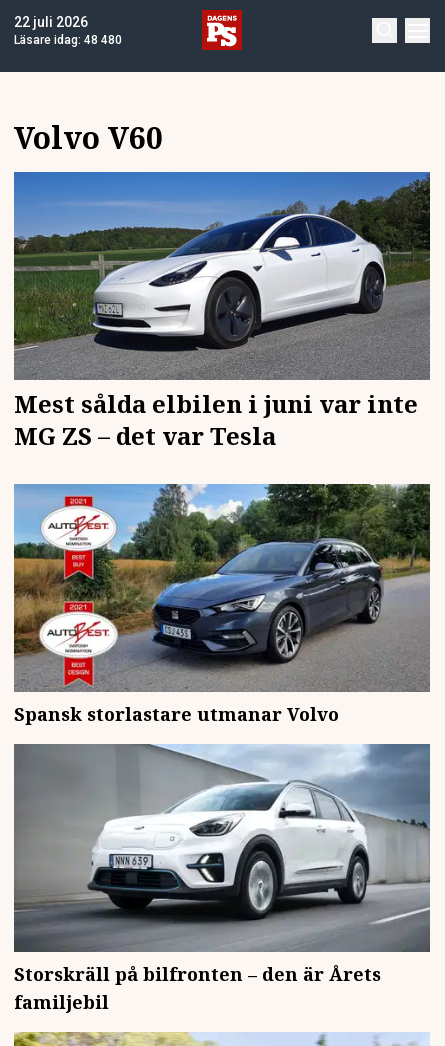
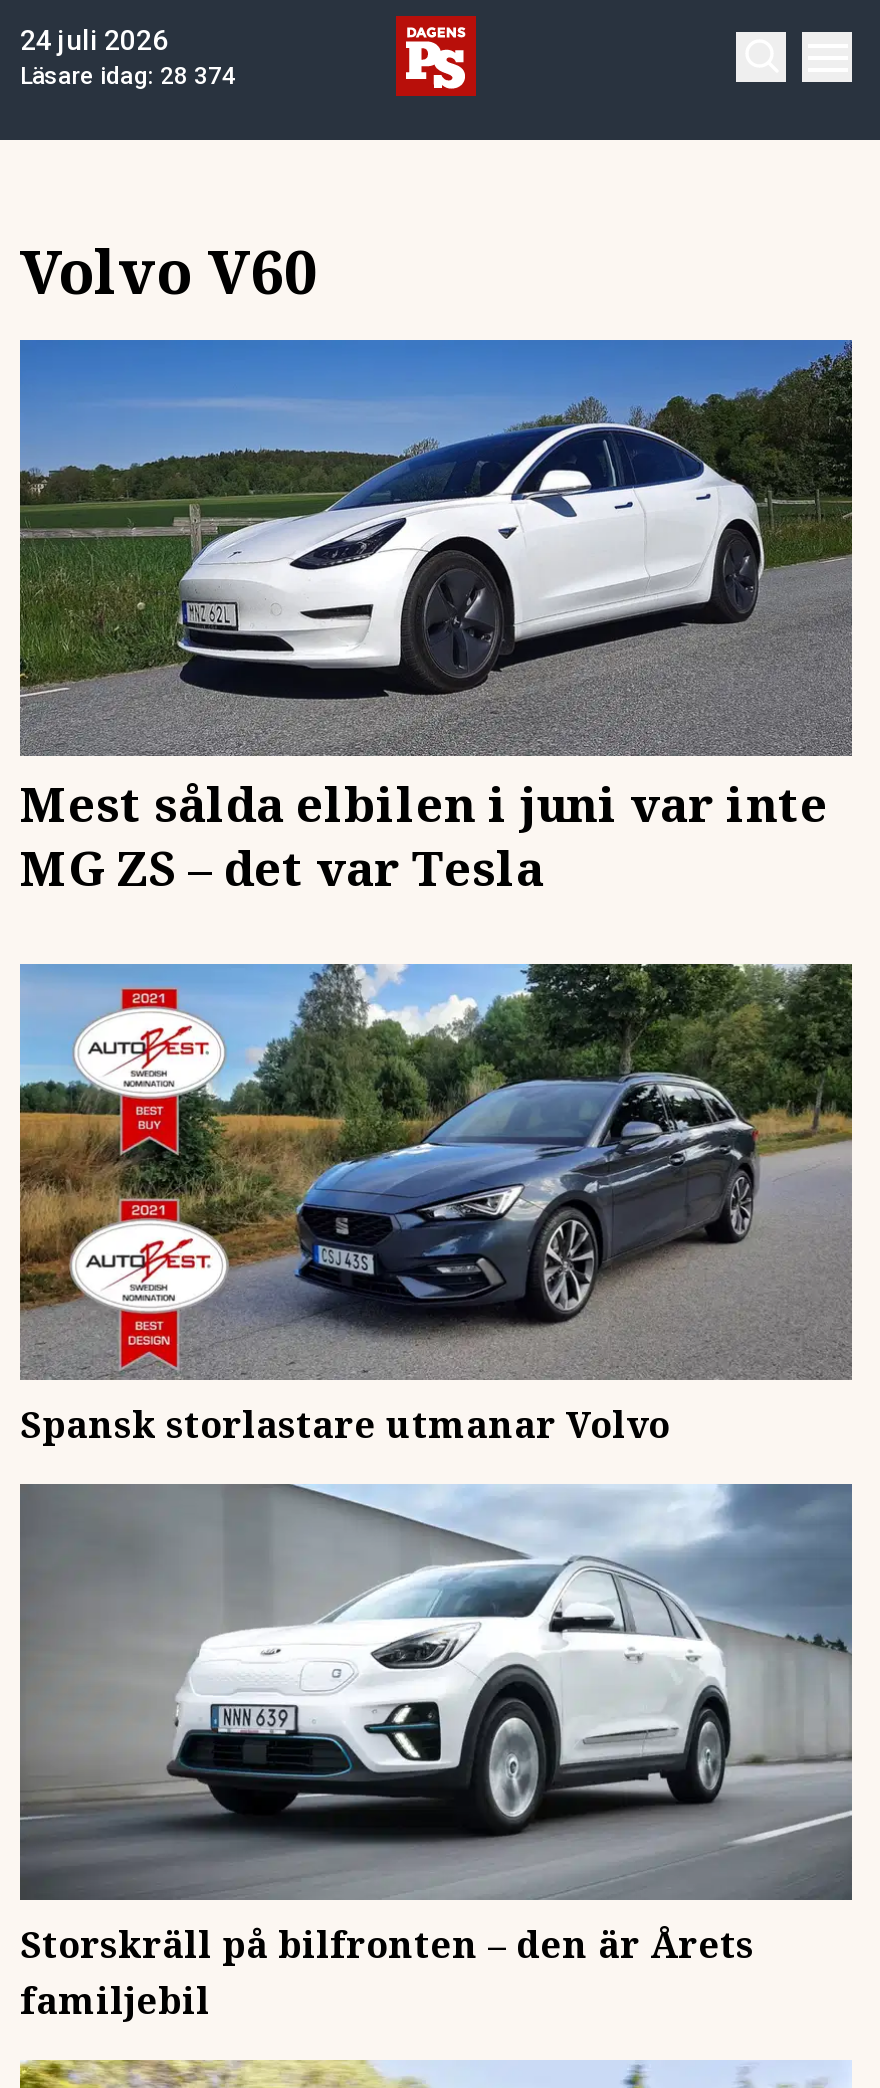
- 22 juli 2026
+ 24 juli 2026

- Läsare idag: 48 480
+ Läsare idag: 28 374
